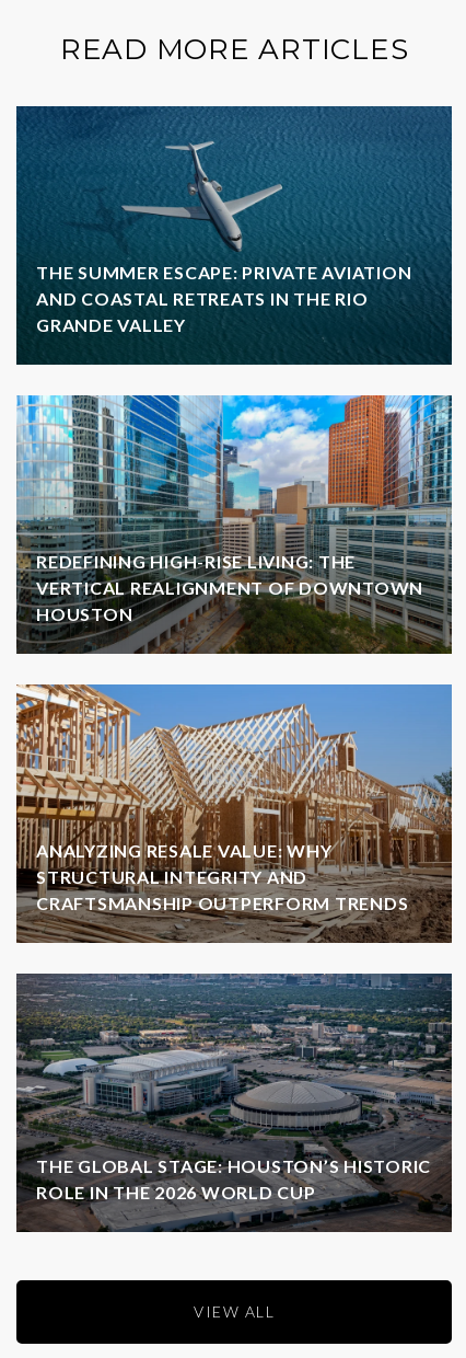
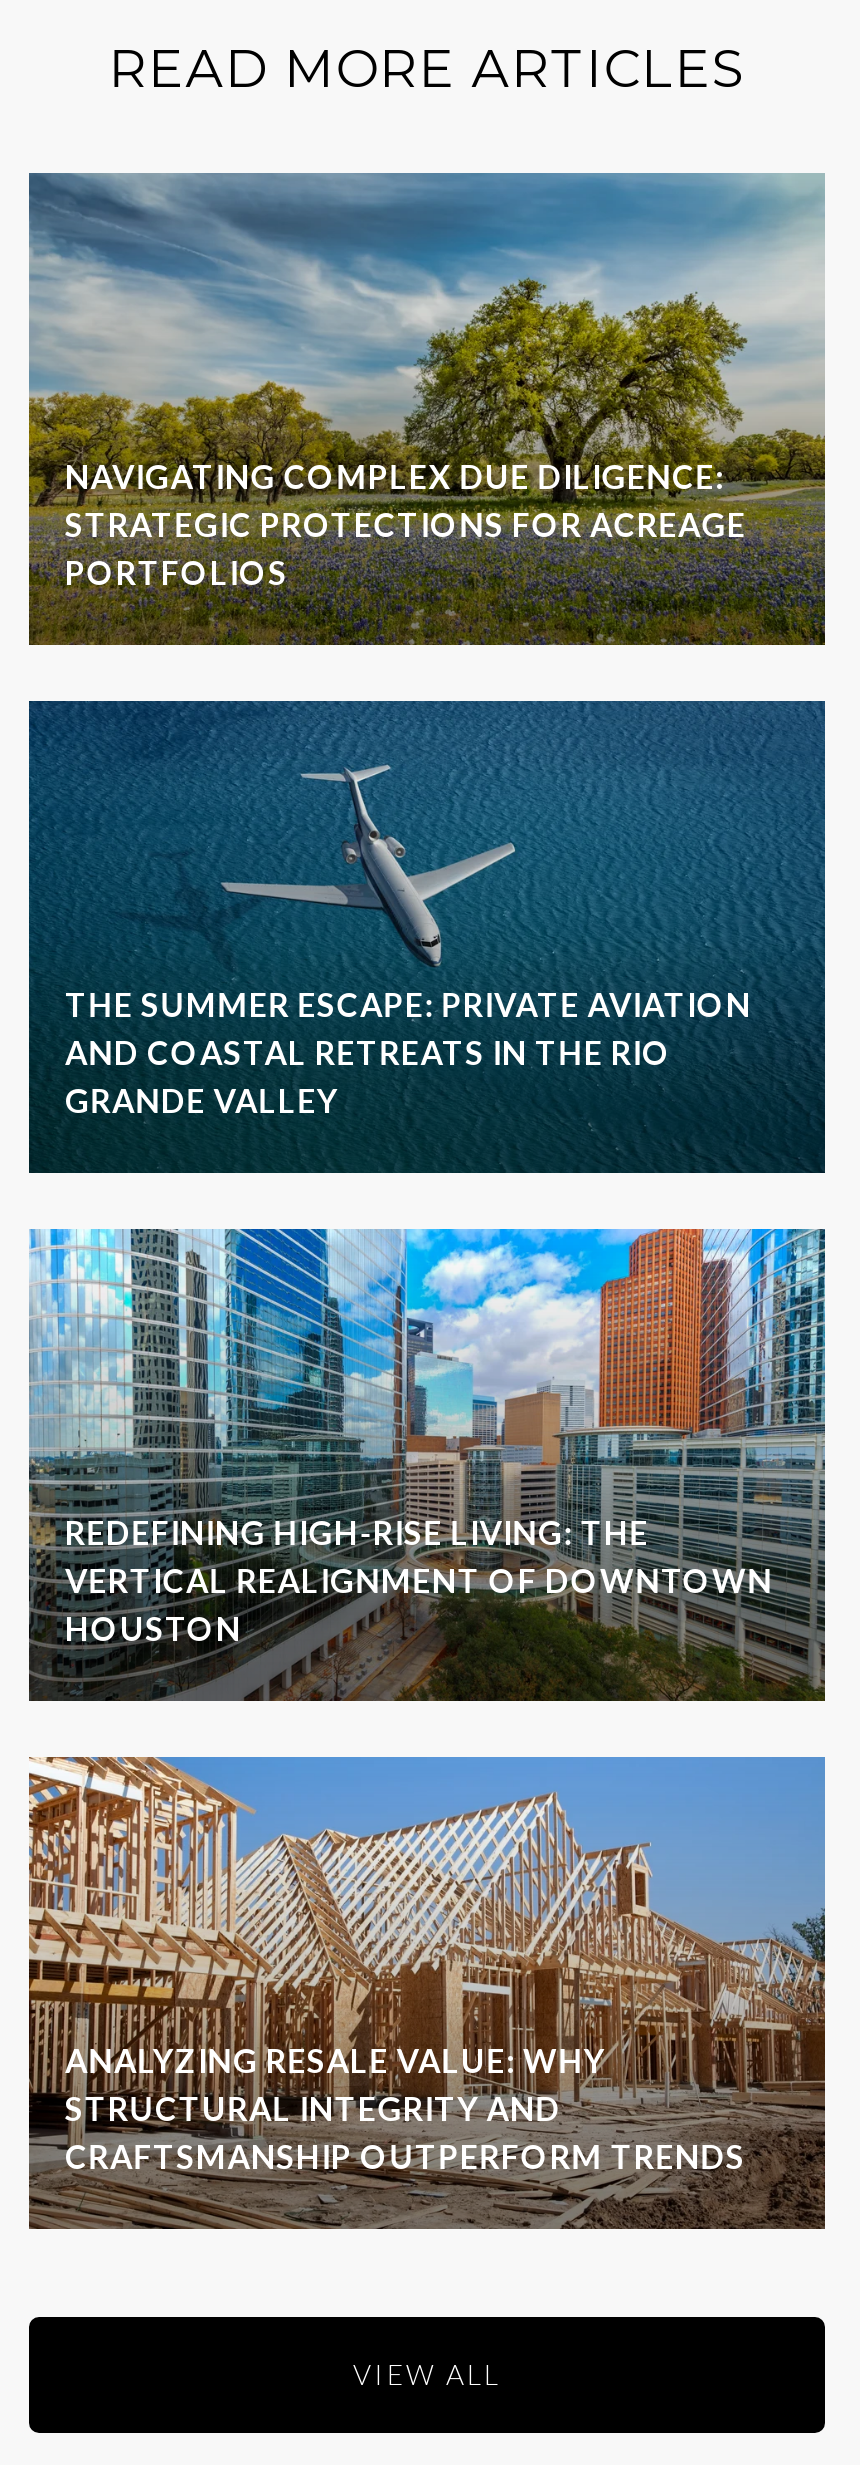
+ [image]
+ NAVIGATING COMPLEX DUE DILIGENCE:
+ STRATEGIC PROTECTIONS FOR ACREAGE
+ PORTFOLIOS

moved down: [image] | THE SUMMER ESCAPE: PRIVATE AVIATION | AND COASTAL RETREATS IN THE RIO | ... | STRUCTURAL INTEGRITY AND | CRAFTSMANSHIP OUTPERFORM TRENDS

- [image]
- THE GLOBAL STAGE: HOUSTON’S HISTORIC
- ROLE IN THE 2026 WORLD CUP
